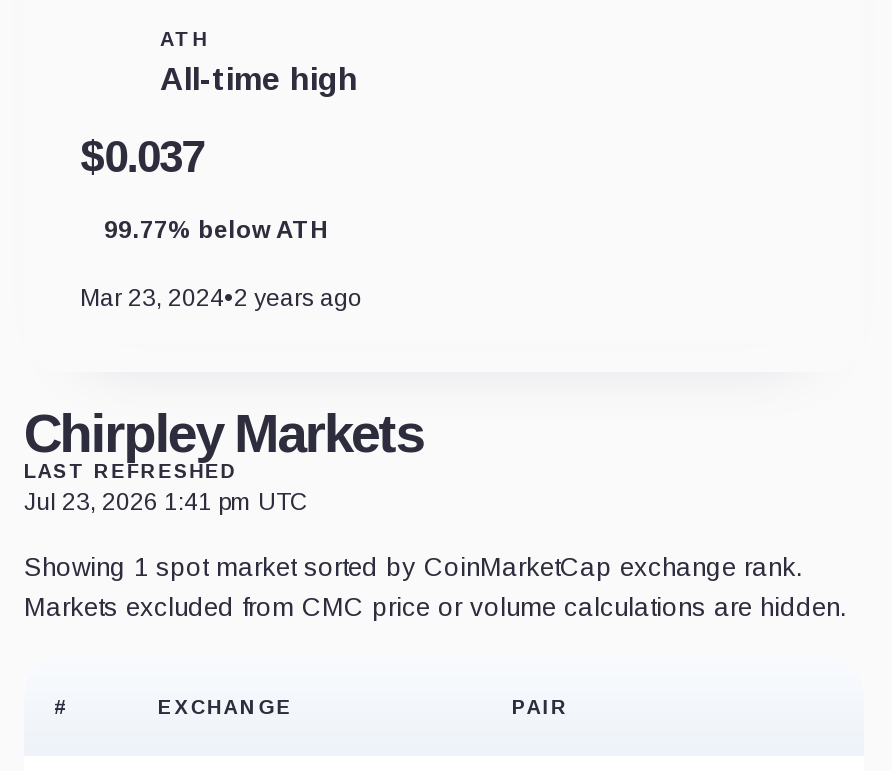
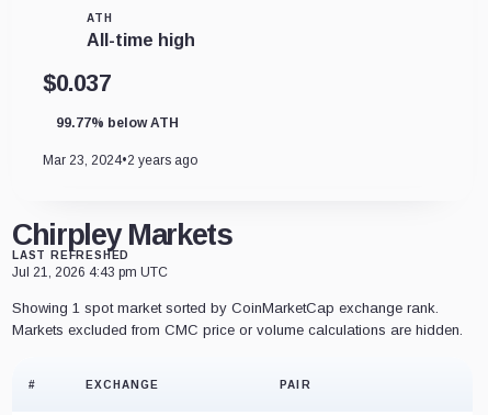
- Jul 23, 2026 1:41 pm UTC
+ Jul 21, 2026 4:43 pm UTC
